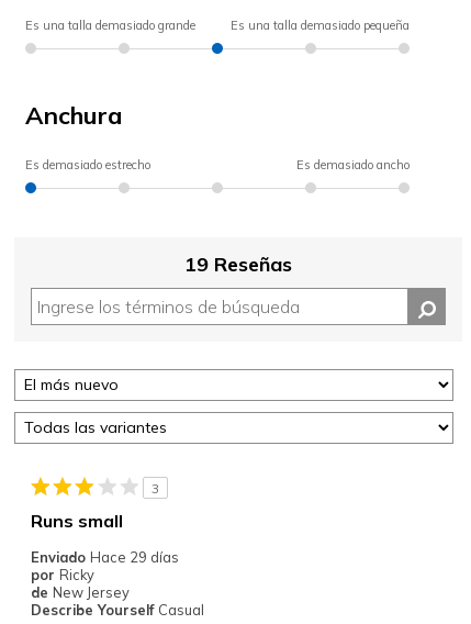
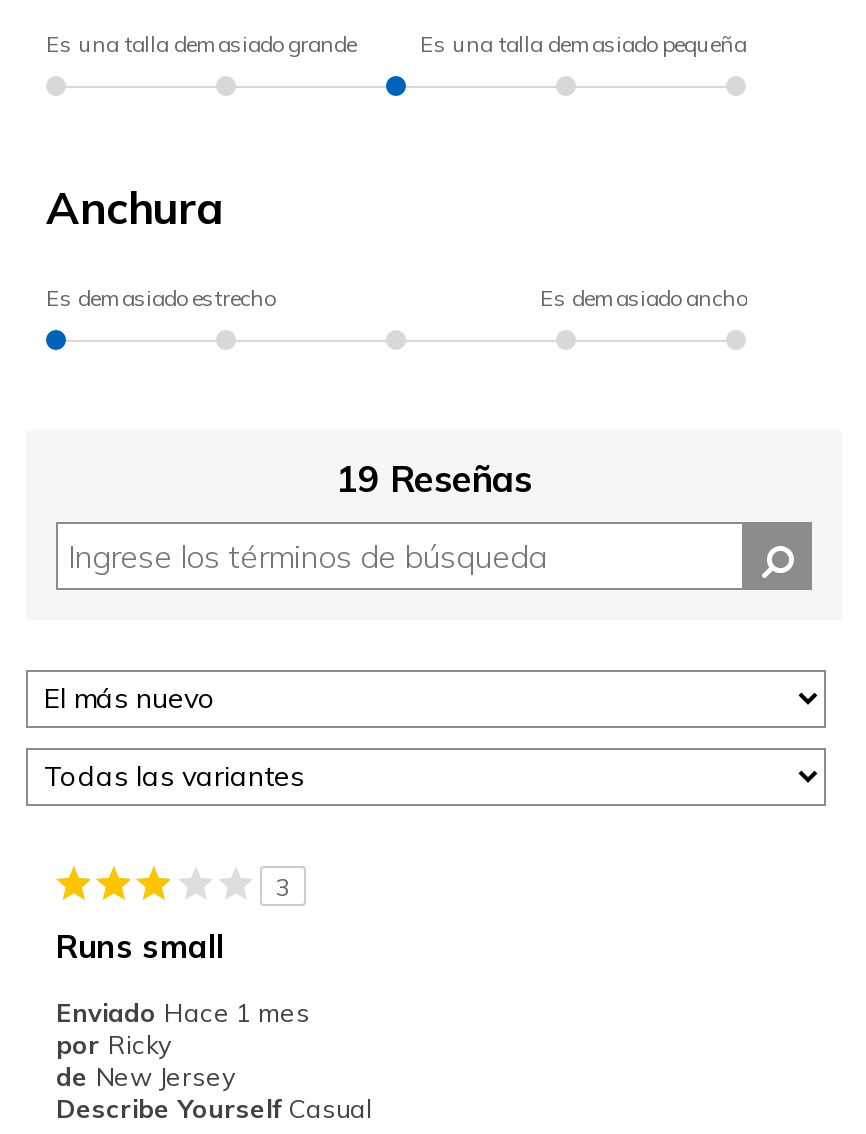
- Enviado Hace 29 días
+ Enviado Hace 1 mes
